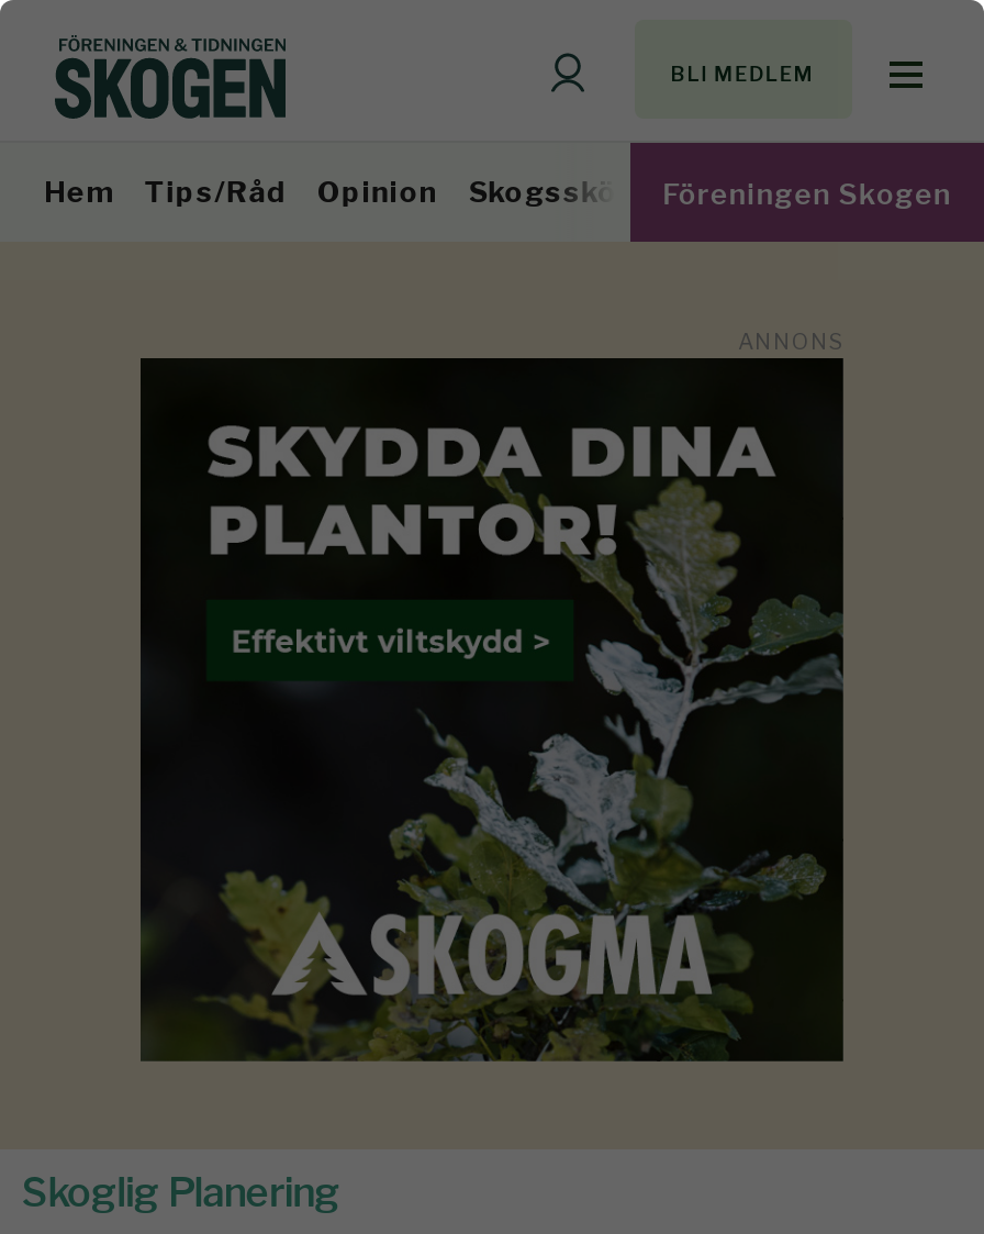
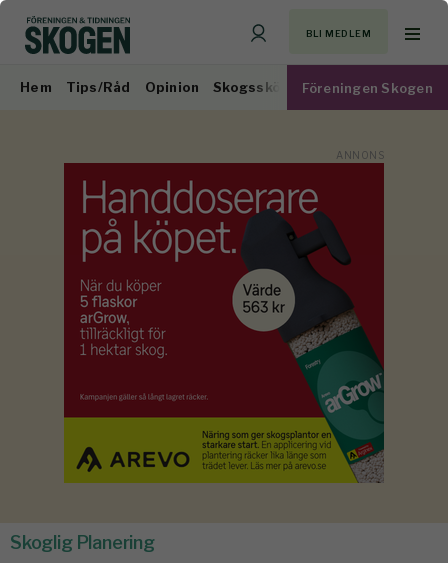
- [image]
+ [image]
